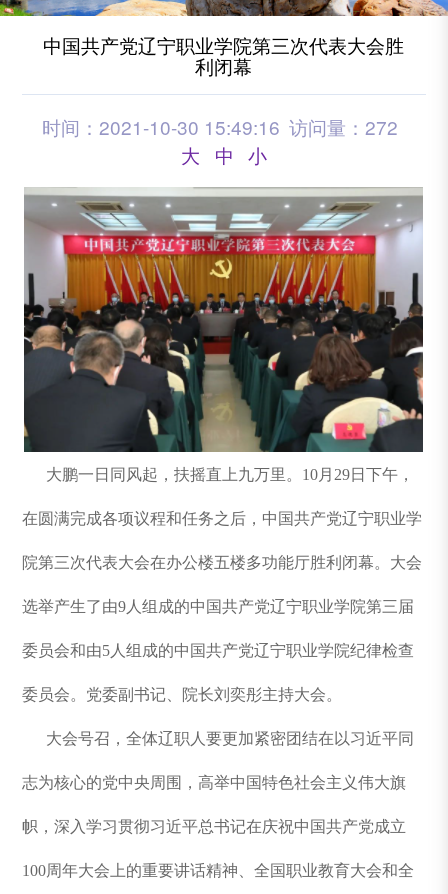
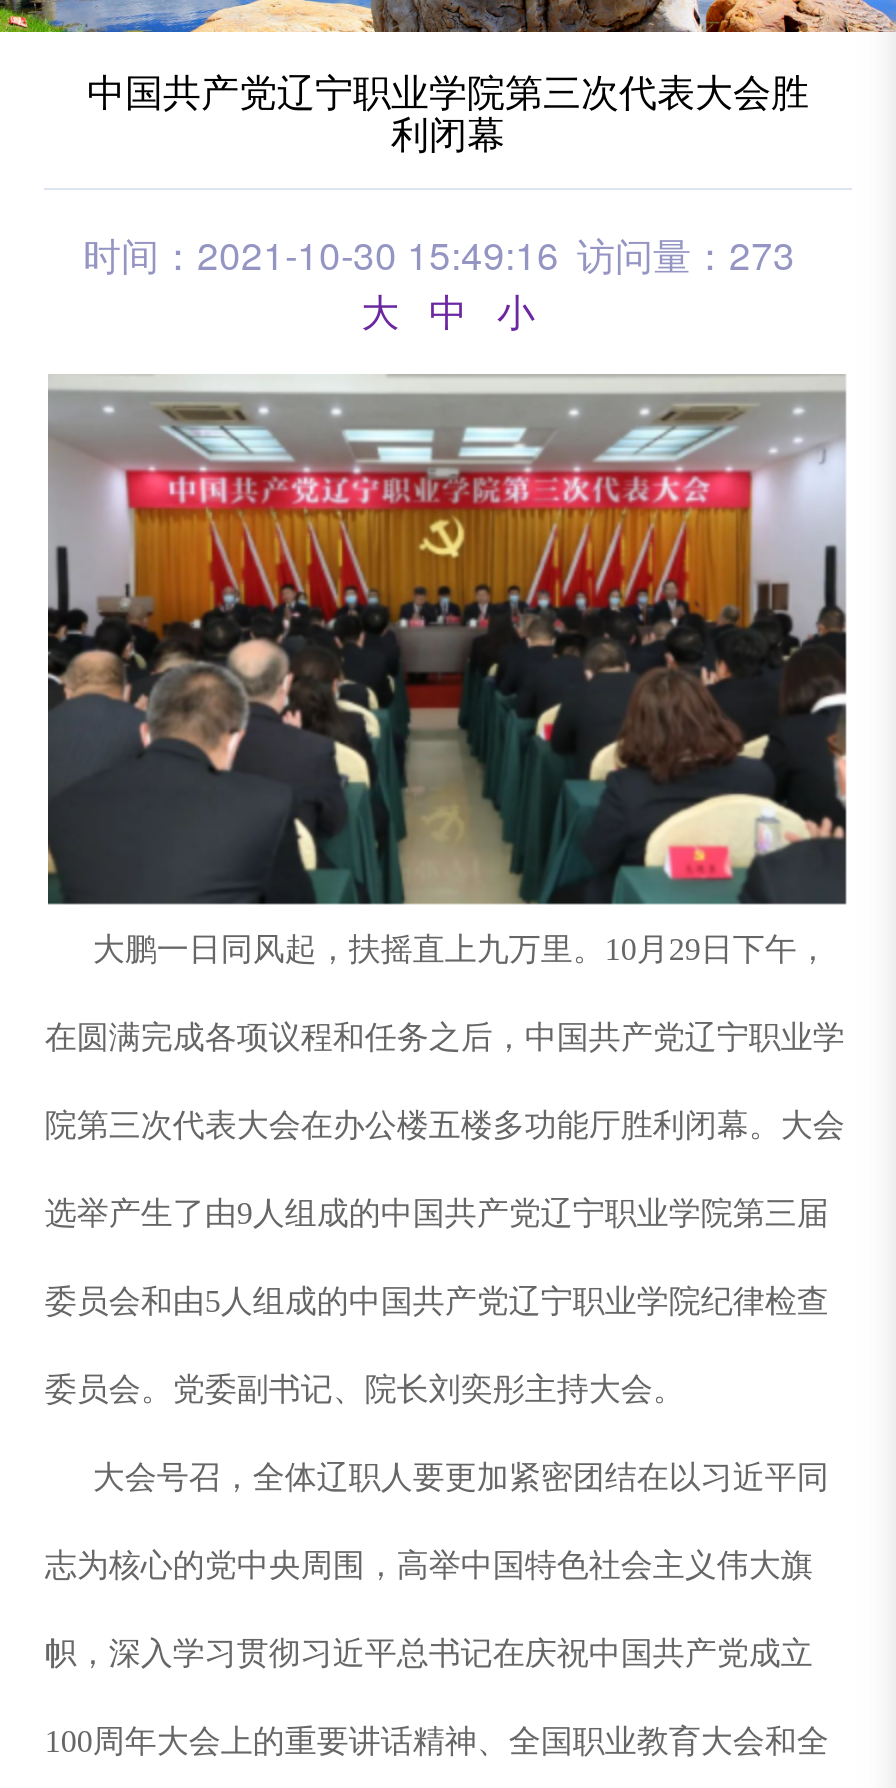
- 时间：2021-10-30 15:49:16 访问量：272
+ 时间：2021-10-30 15:49:16 访问量：273
